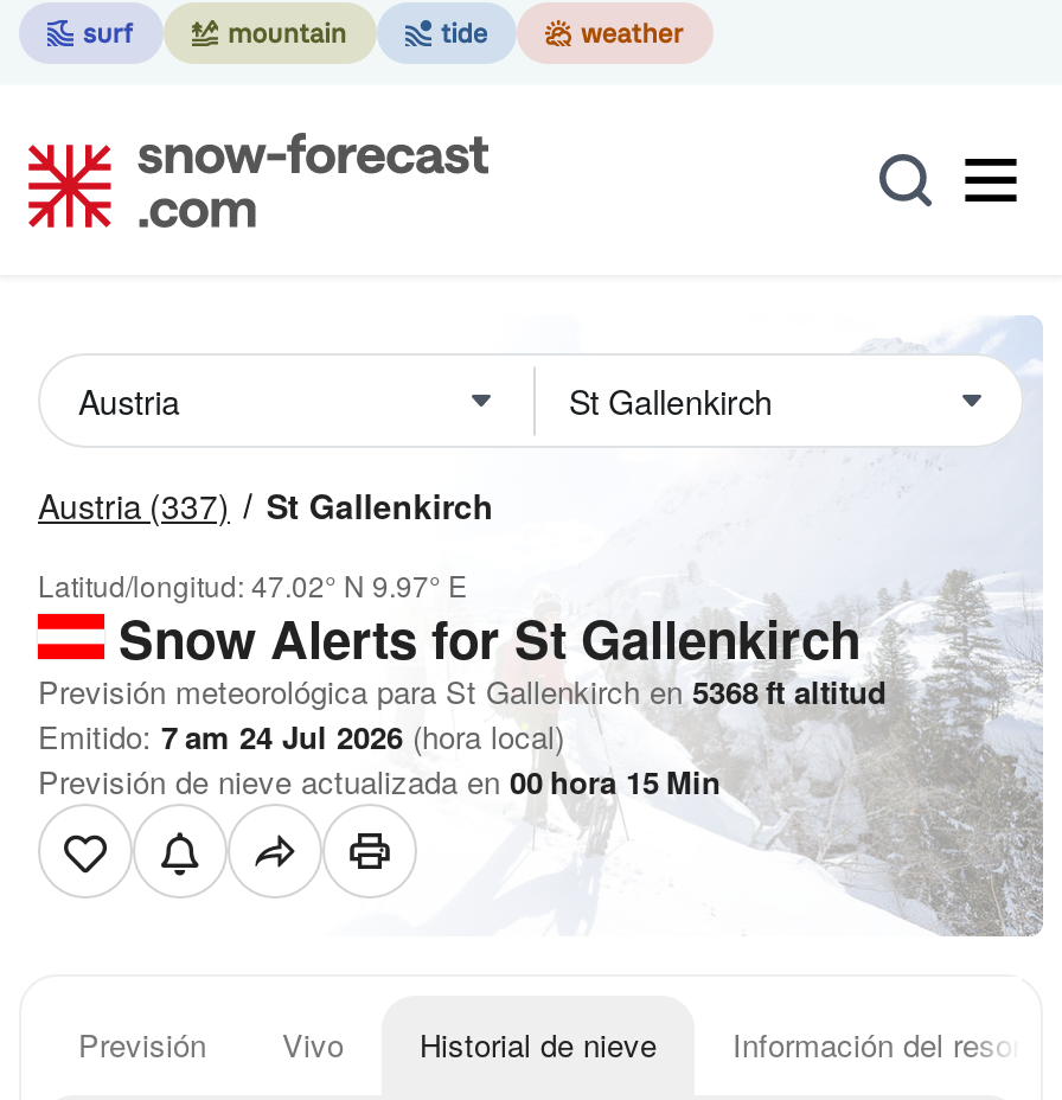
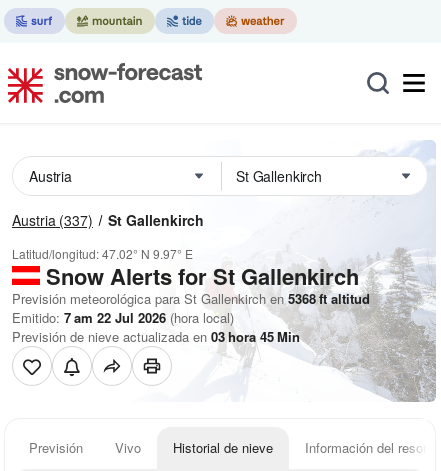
- Emitido: 7 am 24 Jul 2026 (hora local)
+ Emitido: 7 am 22 Jul 2026 (hora local)

- Previsión de nieve actualizada en 00 hora 15 Min
+ Previsión de nieve actualizada en 03 hora 45 Min
